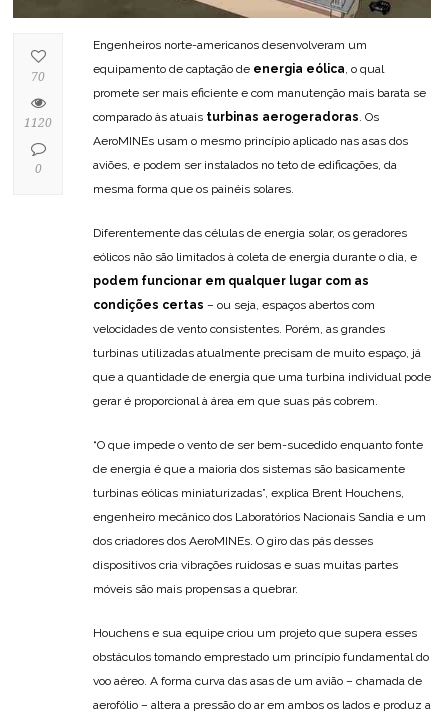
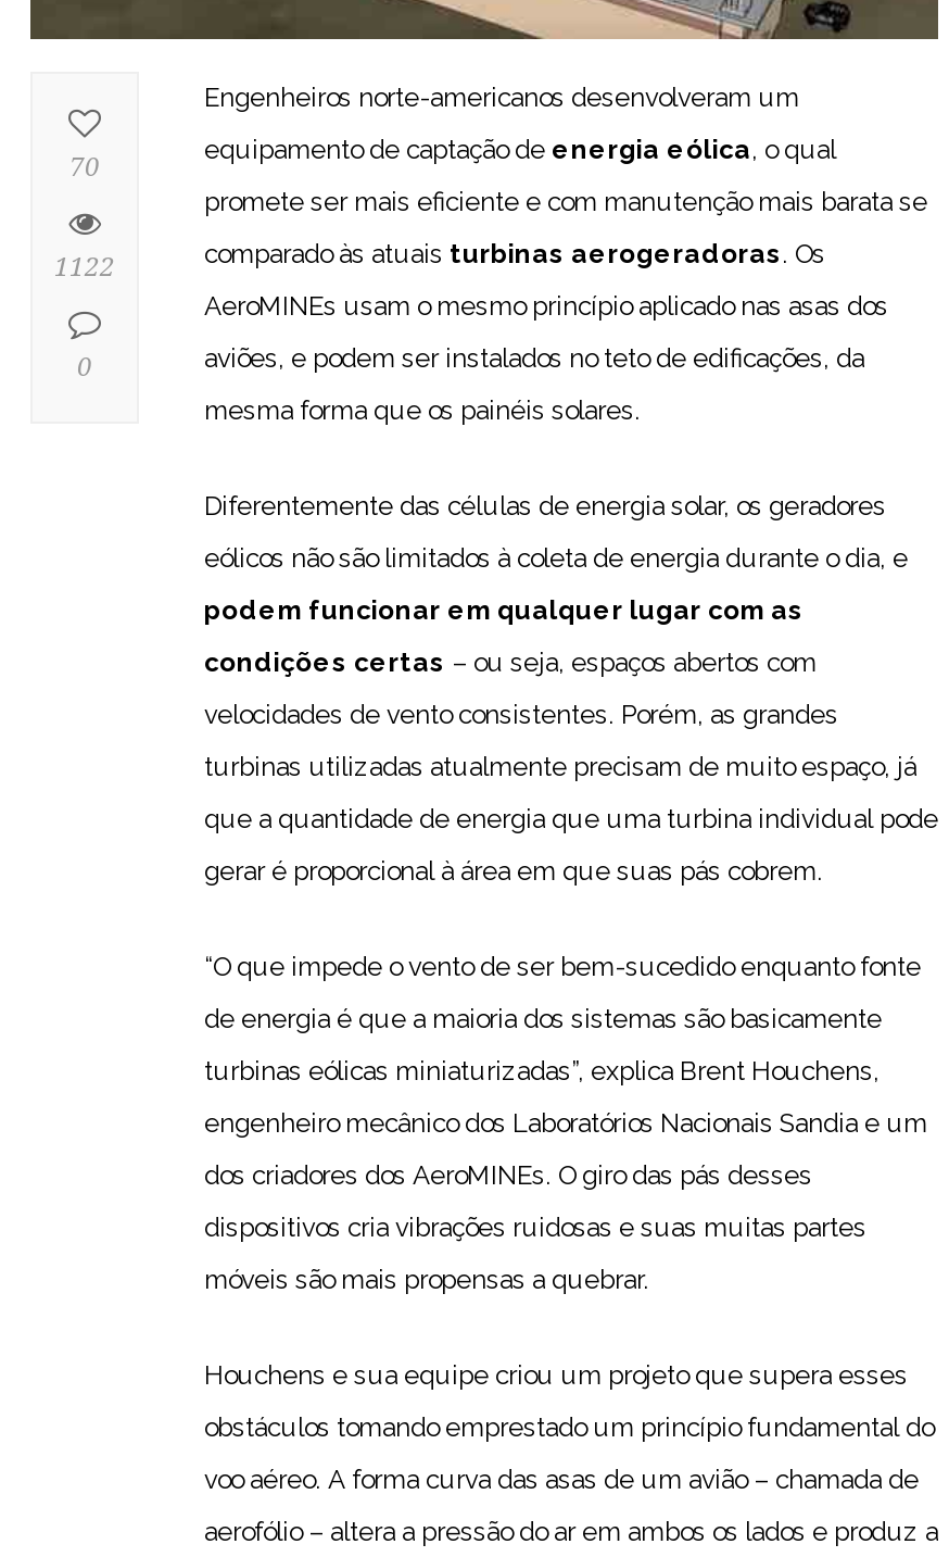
- 1120
+ 1122
